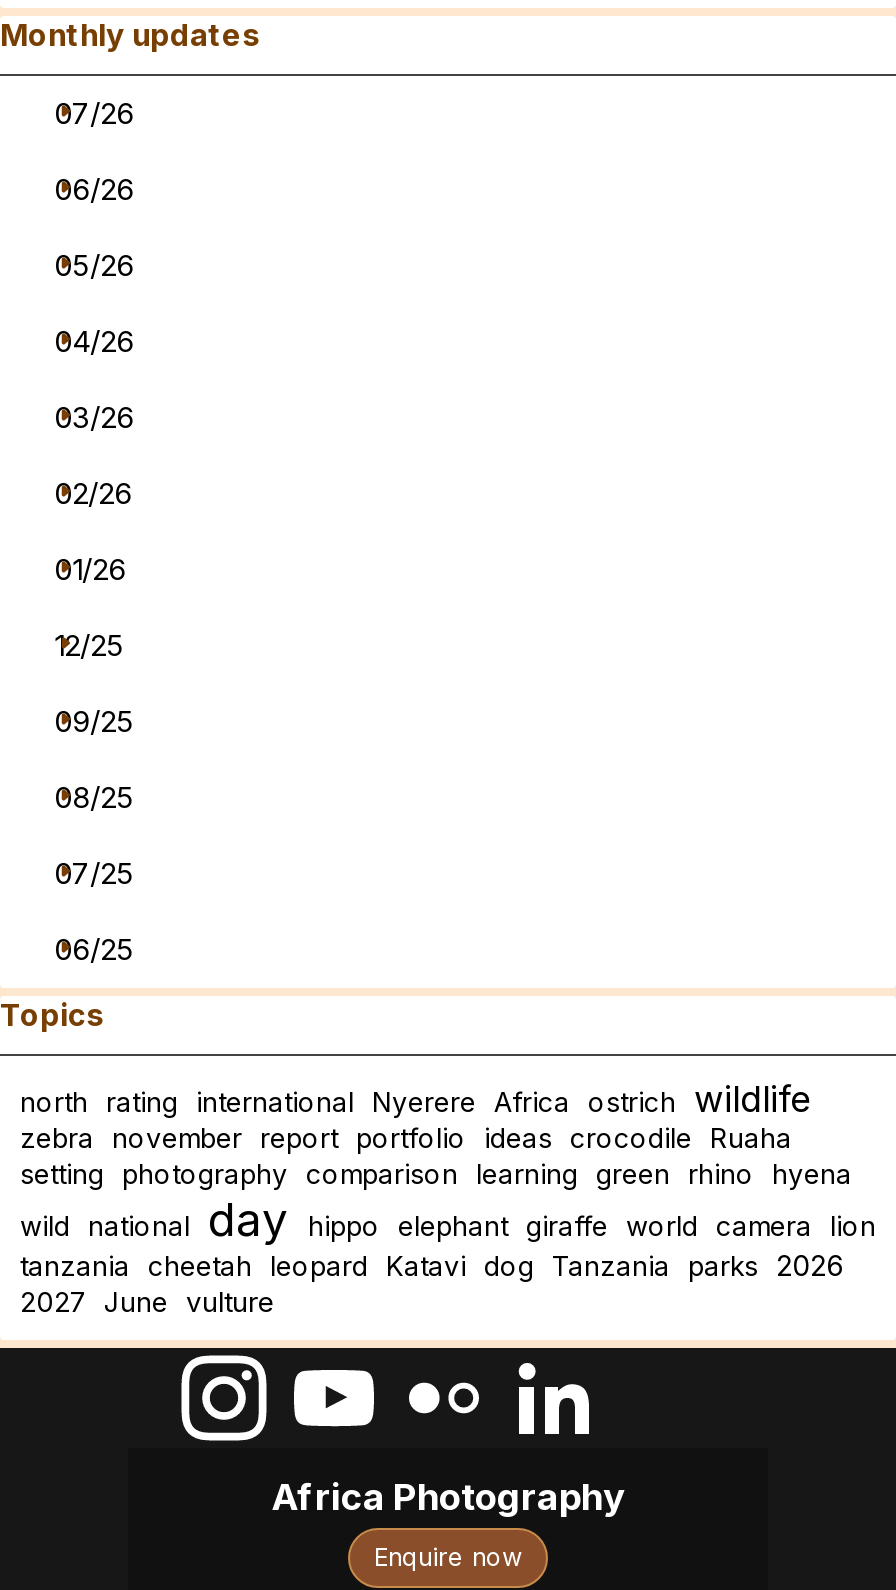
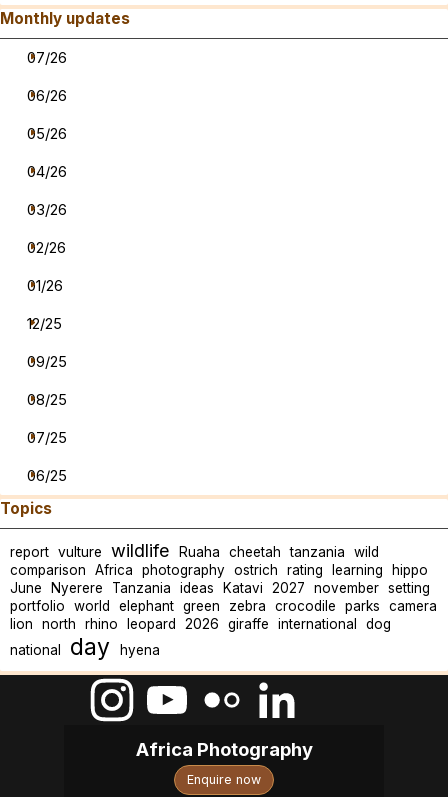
- north rating international Nyerere Africa ostrich wildlife
- zebra november report portfolio ideas crocodile Ruaha
- setting photography comparison learning green rhino hyena
- wild national day
- hippo elephant giraffe world camera lion
- tanzania cheetah leopard Katavi dog Tanzania parks 2026
- 2027 June vulture
+ report vulture wildlife
+ Ruaha cheetah tanzania wild
+ comparison Africa photography ostrich rating learning hippo
+ June Nyerere Tanzania ideas Katavi 2027 november setting
+ portfolio world elephant green zebra crocodile parks camera
+ lion north rhino leopard 2026 giraffe international dog
+ national day
+ hyena
